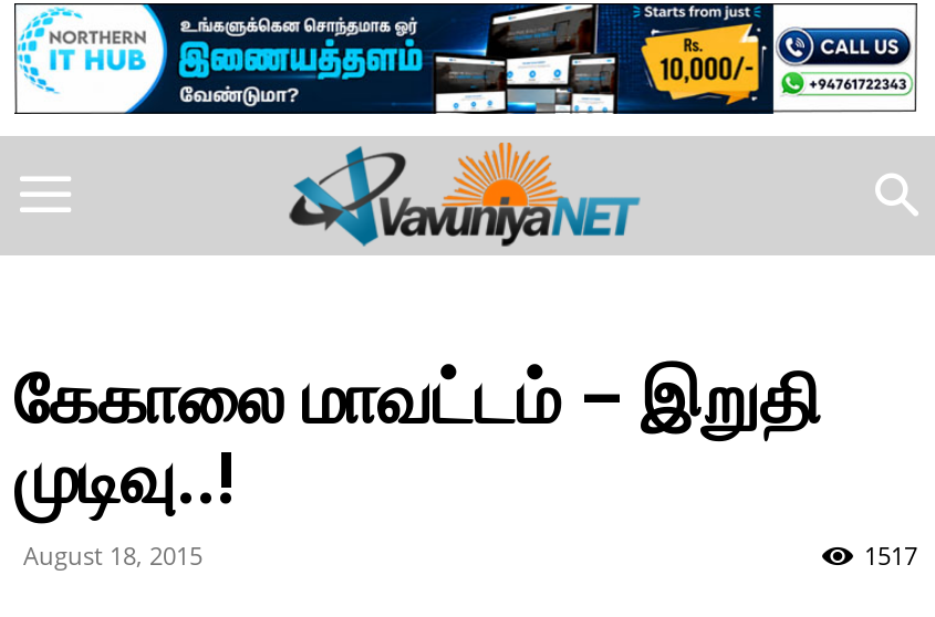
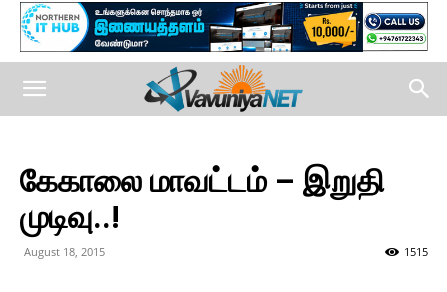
- 1517
+ 1515
